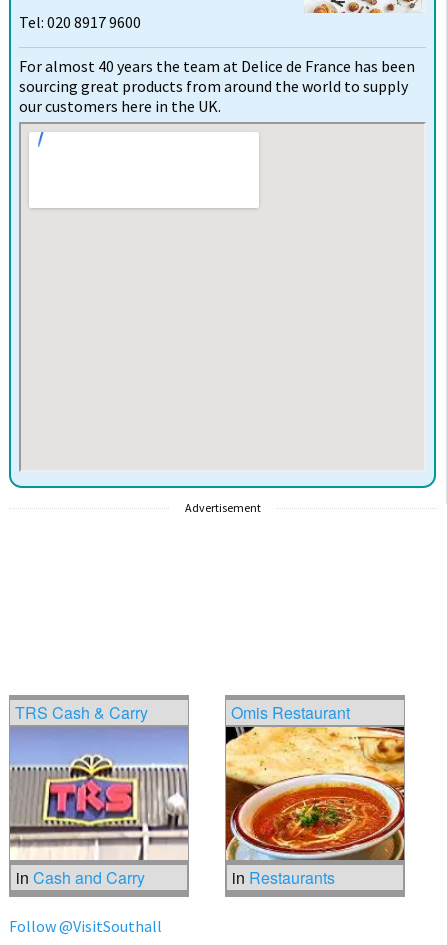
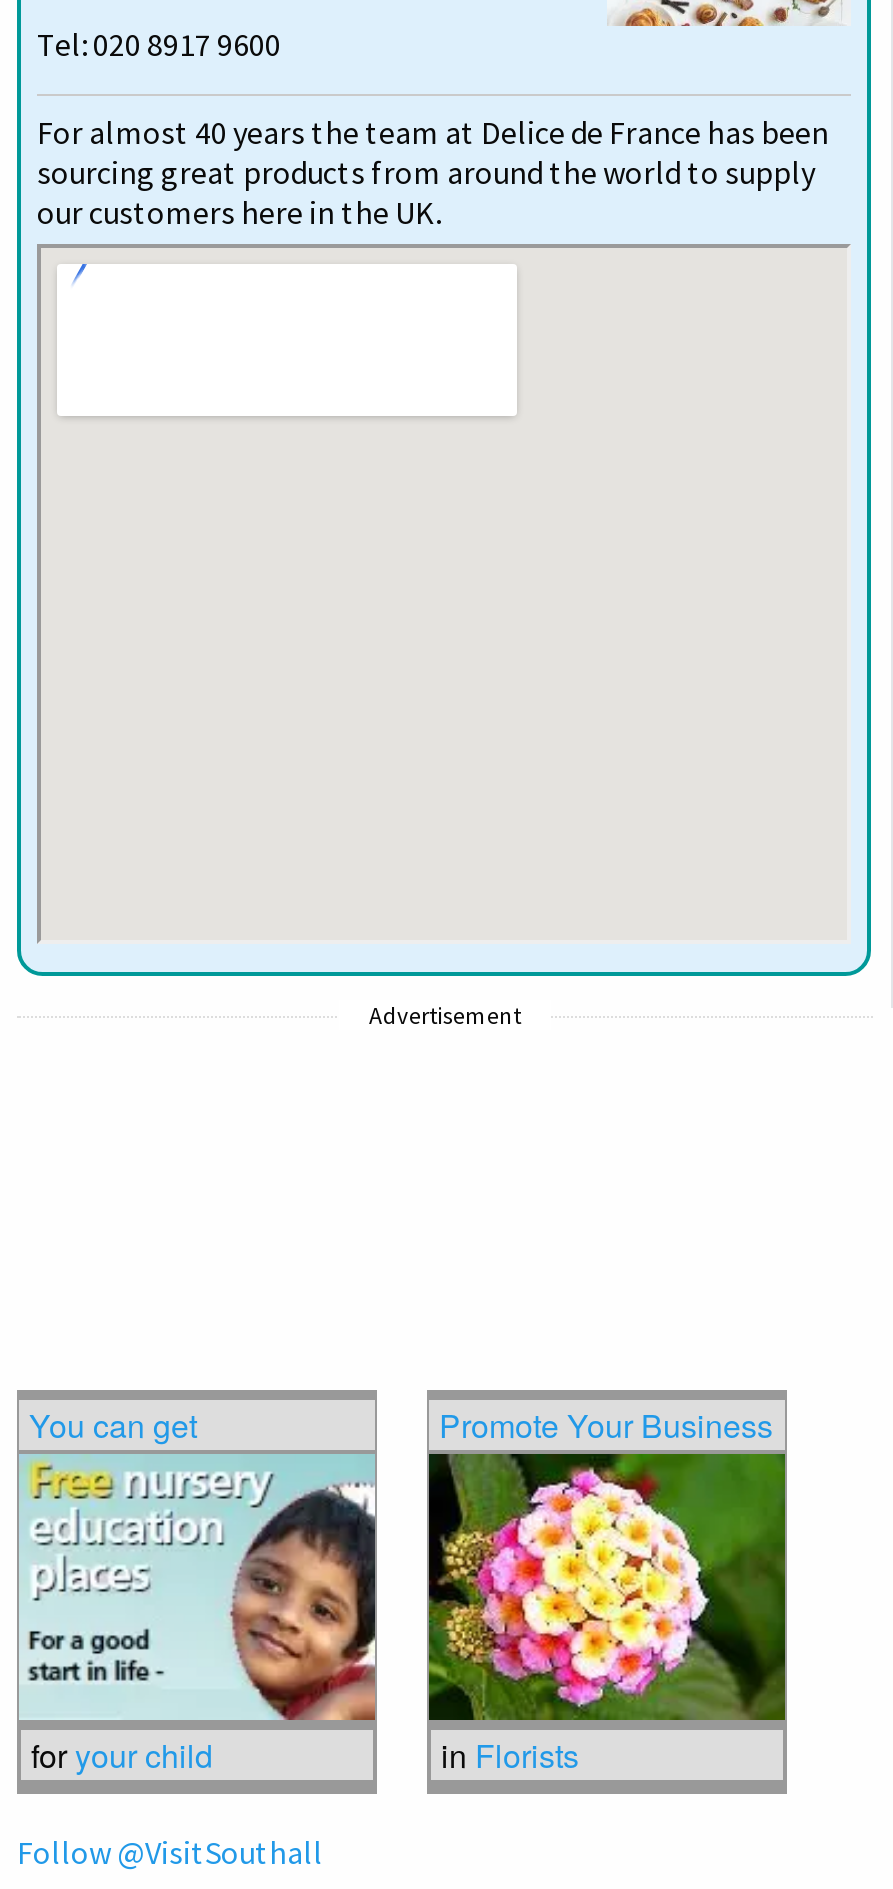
- [image]
- Omis Restaurant
+ [image]
+ Promote Your Business

- TRS Cash & Carry
+ You can get

- [image]
- in Cash and Carry
+ [image]
+ for your child

- in Restaurants
+ in Florists
